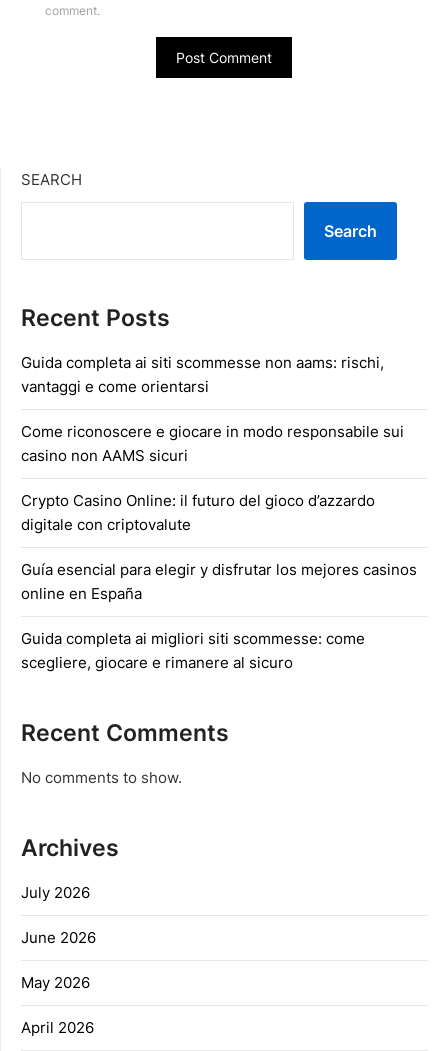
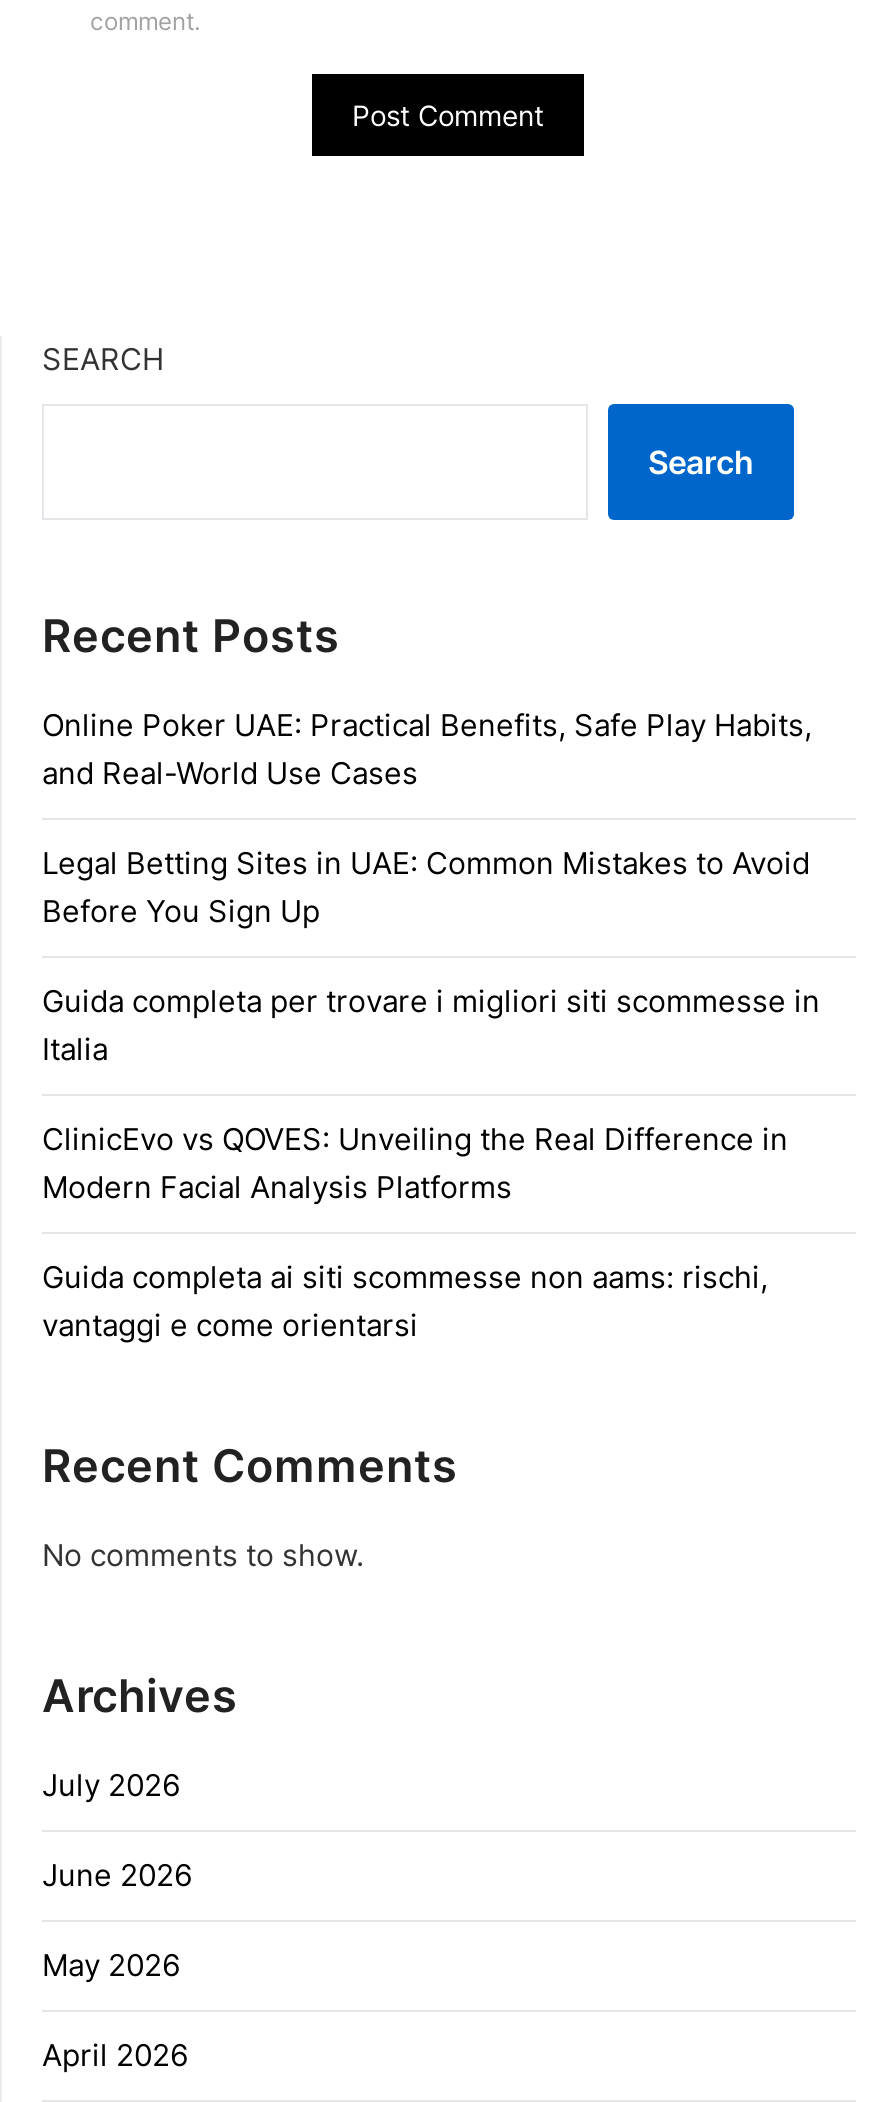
+ Online Poker UAE: Practical Benefits, Safe Play Habits,
+ and Real-World Use Cases
+ Legal Betting Sites in UAE: Common Mistakes to Avoid
+ Before You Sign Up
+ Guida completa per trovare i migliori siti scommesse in
+ Italia
+ ClinicEvo vs QOVES: Unveiling the Real Difference in
+ Modern Facial Analysis Platforms

moved down: Guida completa ai siti scommesse non aams: rischi, | vantaggi e come orientarsi

- Come riconoscere e giocare in modo responsabile sui
- casino non AAMS sicuri
- Crypto Casino Online: il futuro del gioco d’azzardo
- digitale con criptovalute
- Guía esencial para elegir y disfrutar los mejores casinos
- online en España
- Guida completa ai migliori siti scommesse: come
- scegliere, giocare e rimanere al sicuro
